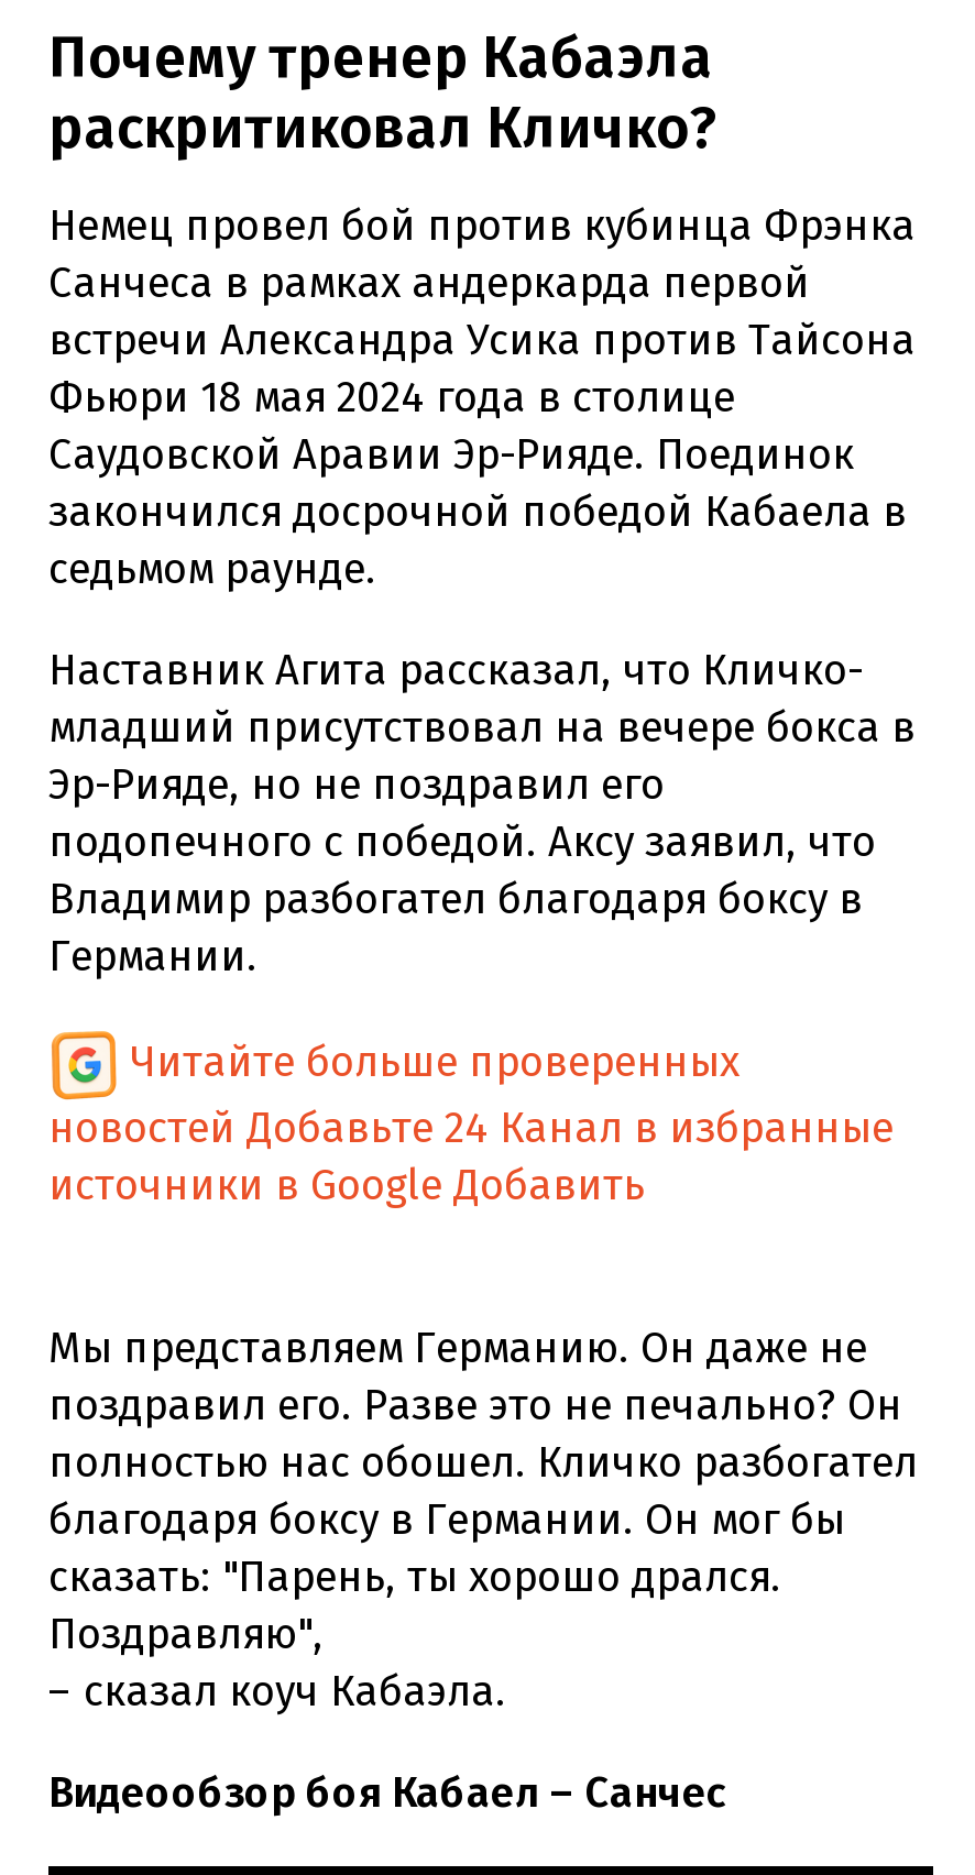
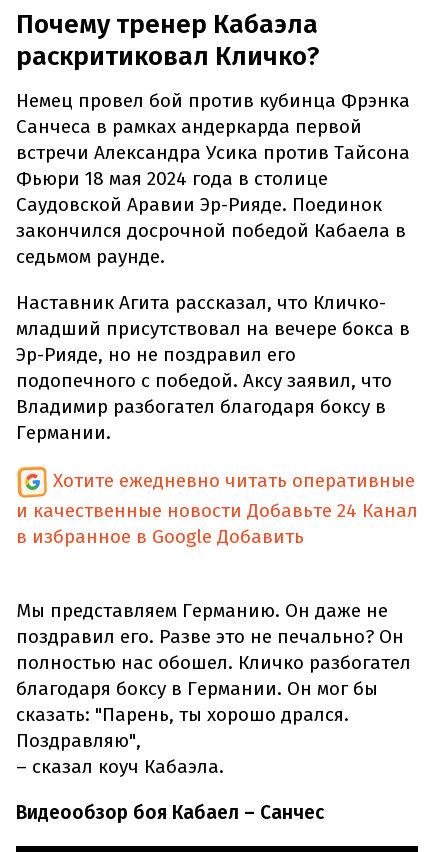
- Читайте больше проверенных
- новостей Добавьте 24 Канал в избранные
- источники в Google Добавить
+ Хотите ежедневно читать оперативные
+ и качественные новости Добавьте 24 Канал
+ в избранное в Google Добавить
